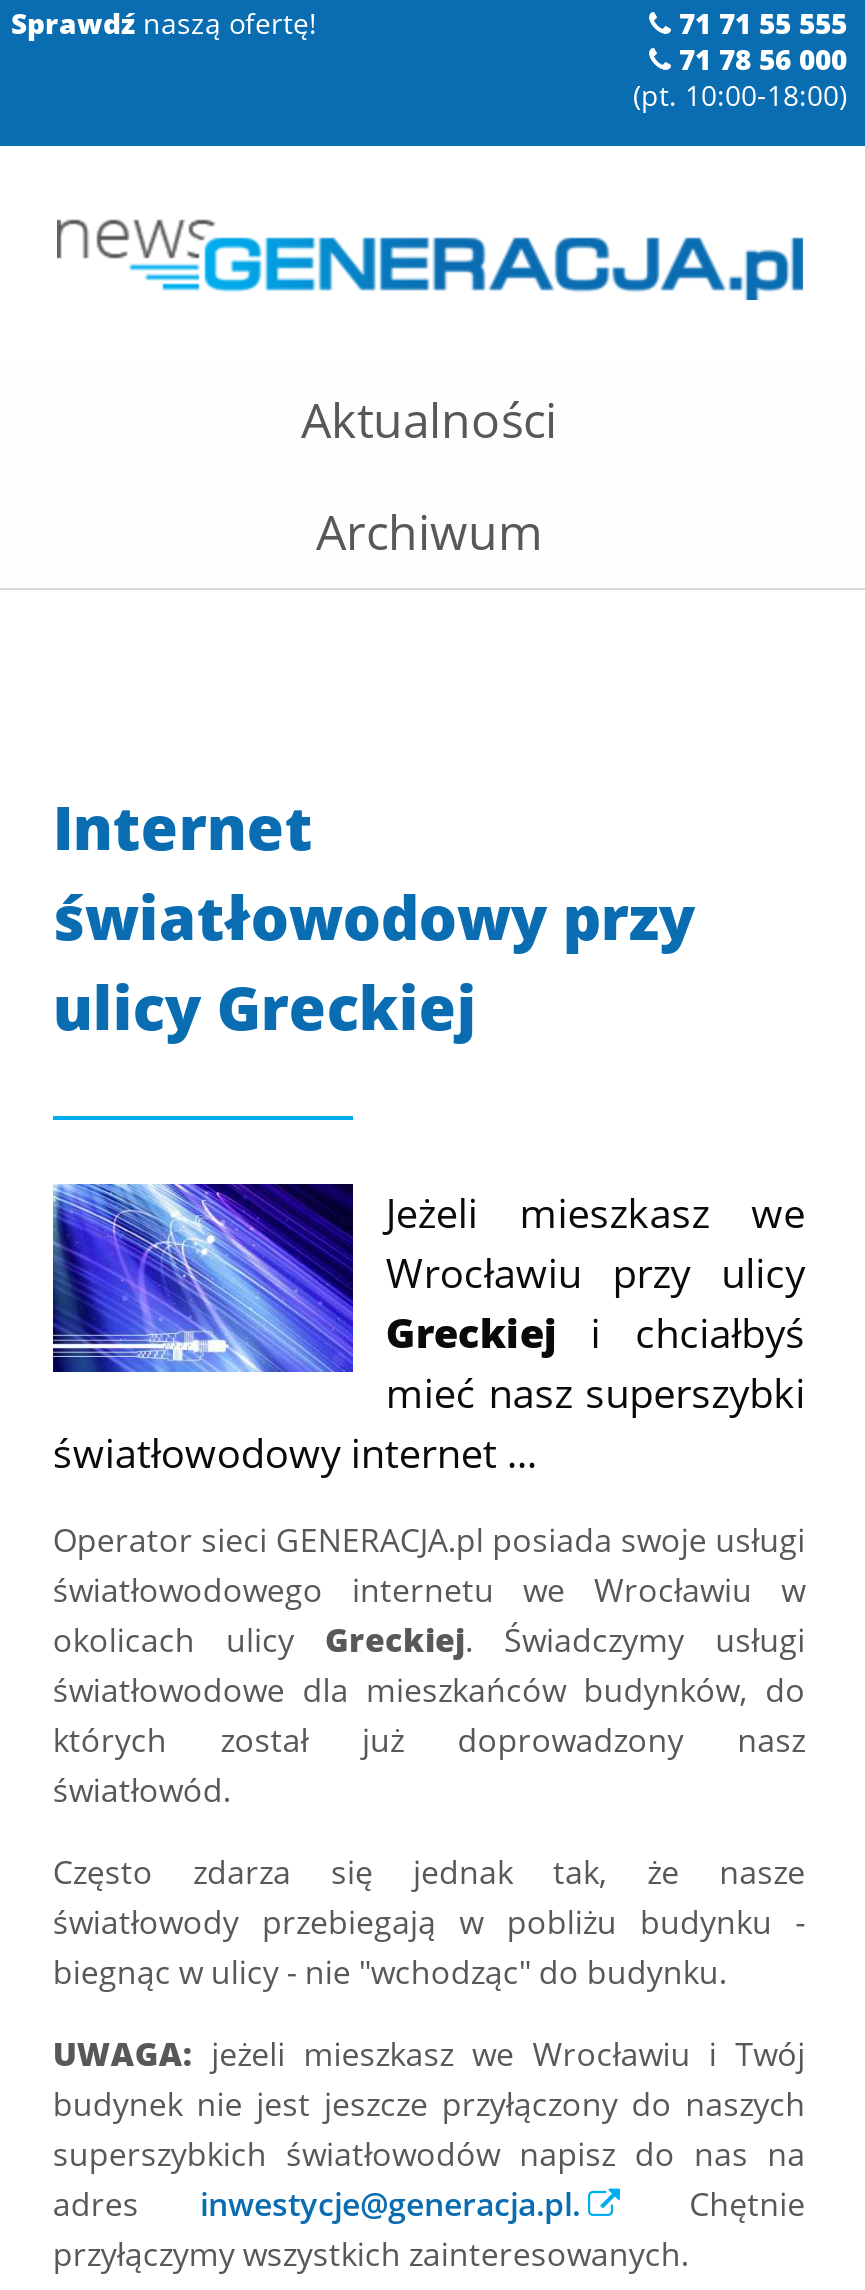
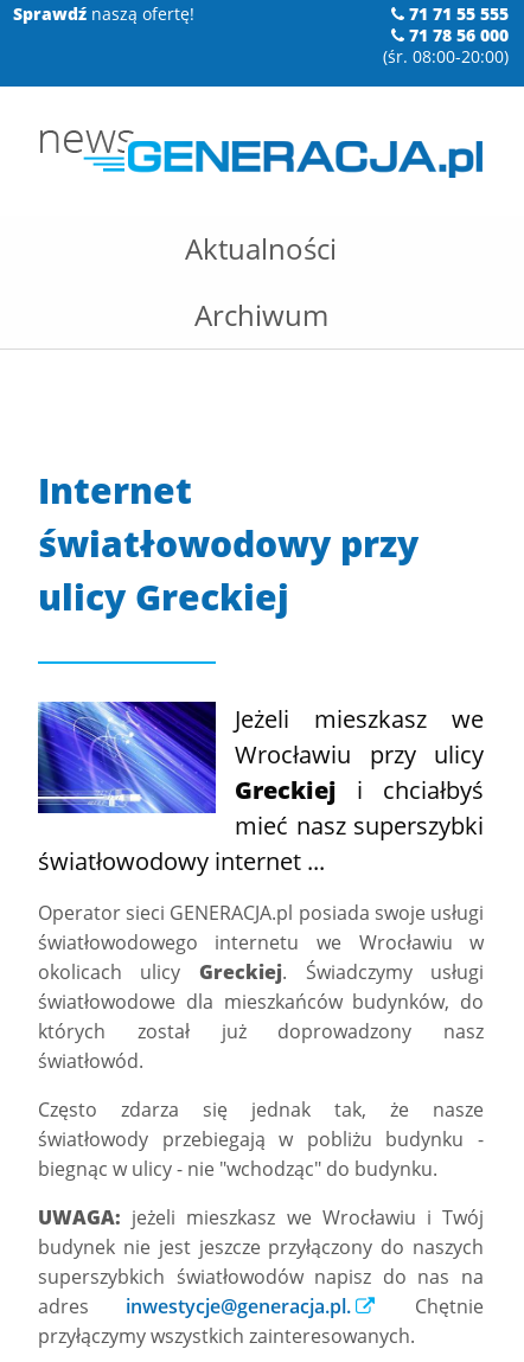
- (pt. 10:00-18:00)
+ (śr. 08:00-20:00)
